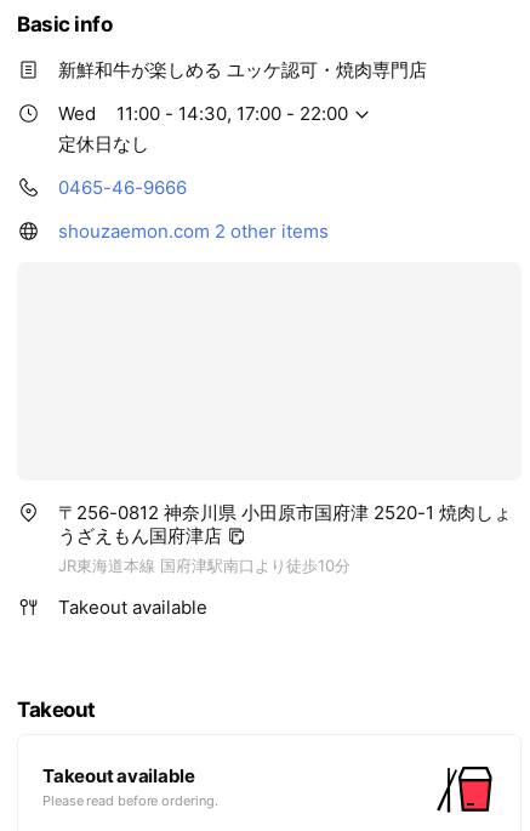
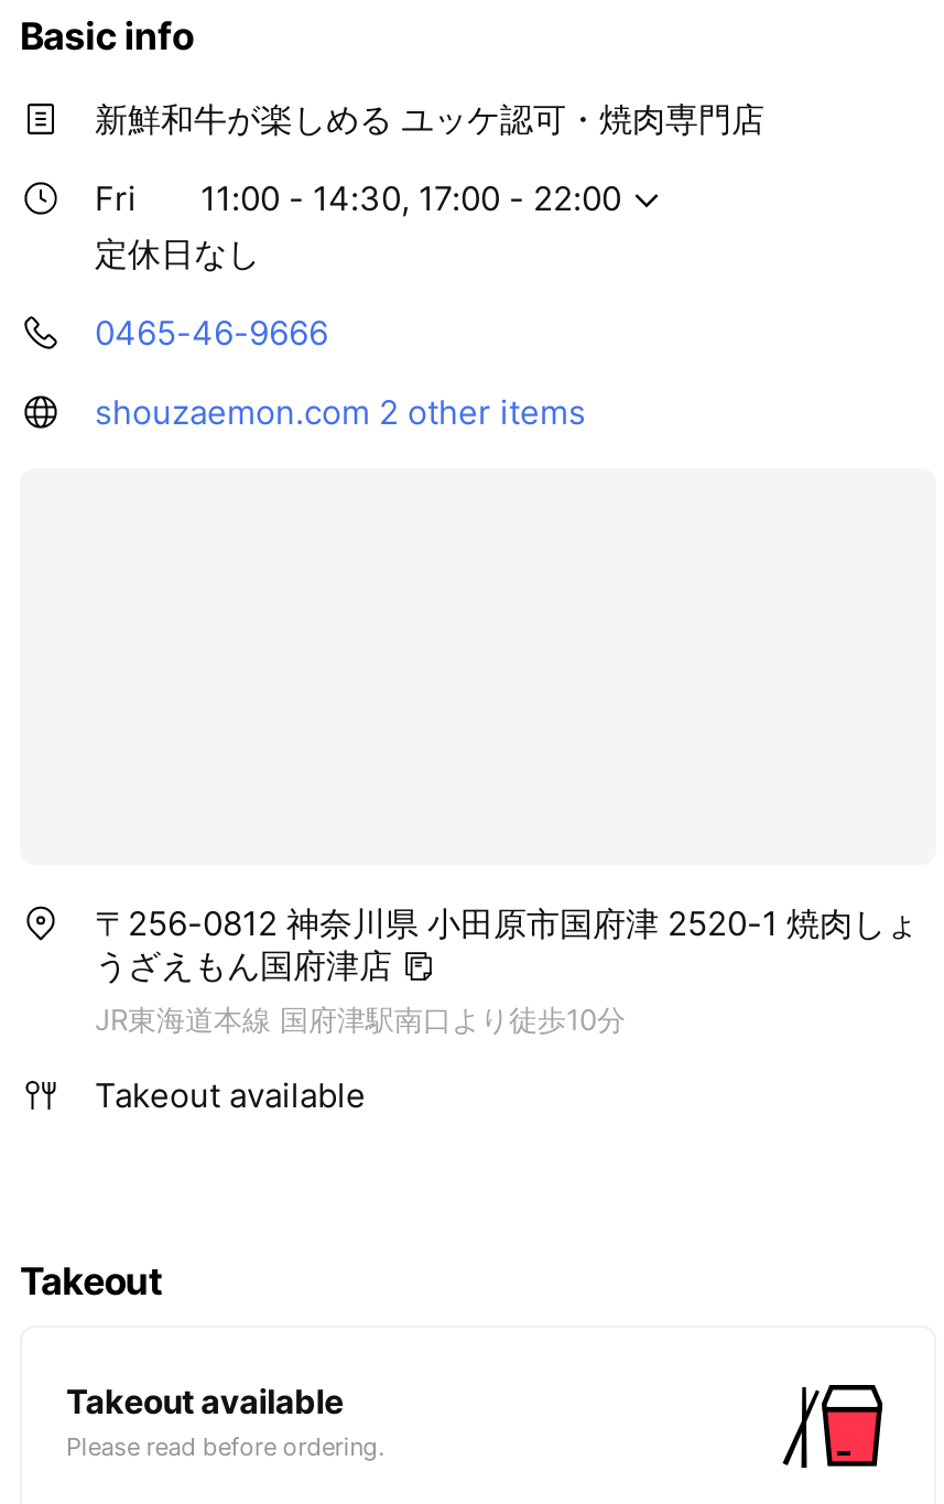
- Wed
+ Fri
